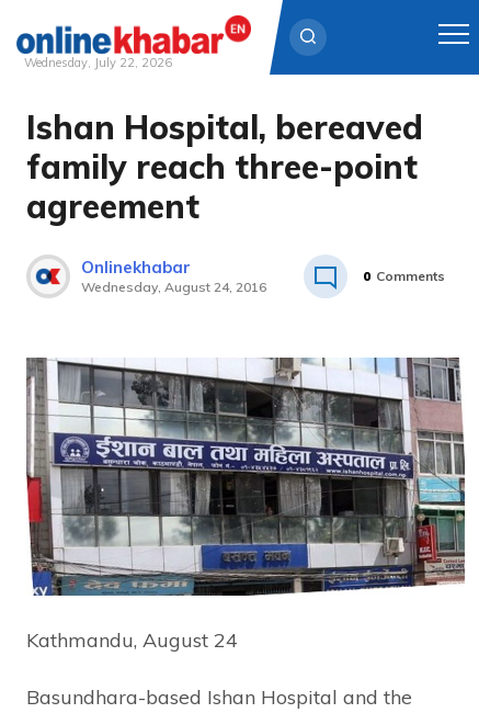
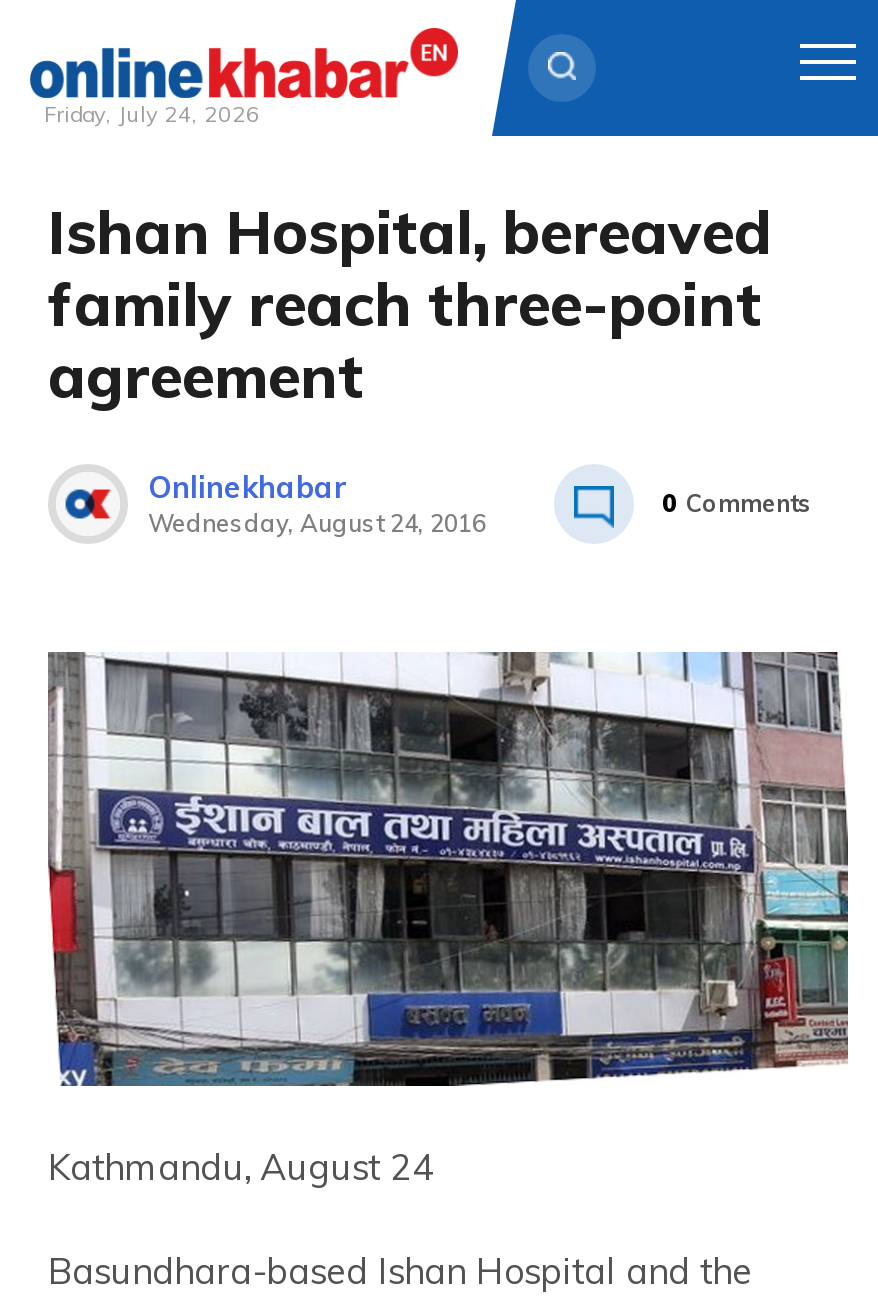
- Wednesday, July 22, 2026
+ Friday, July 24, 2026
